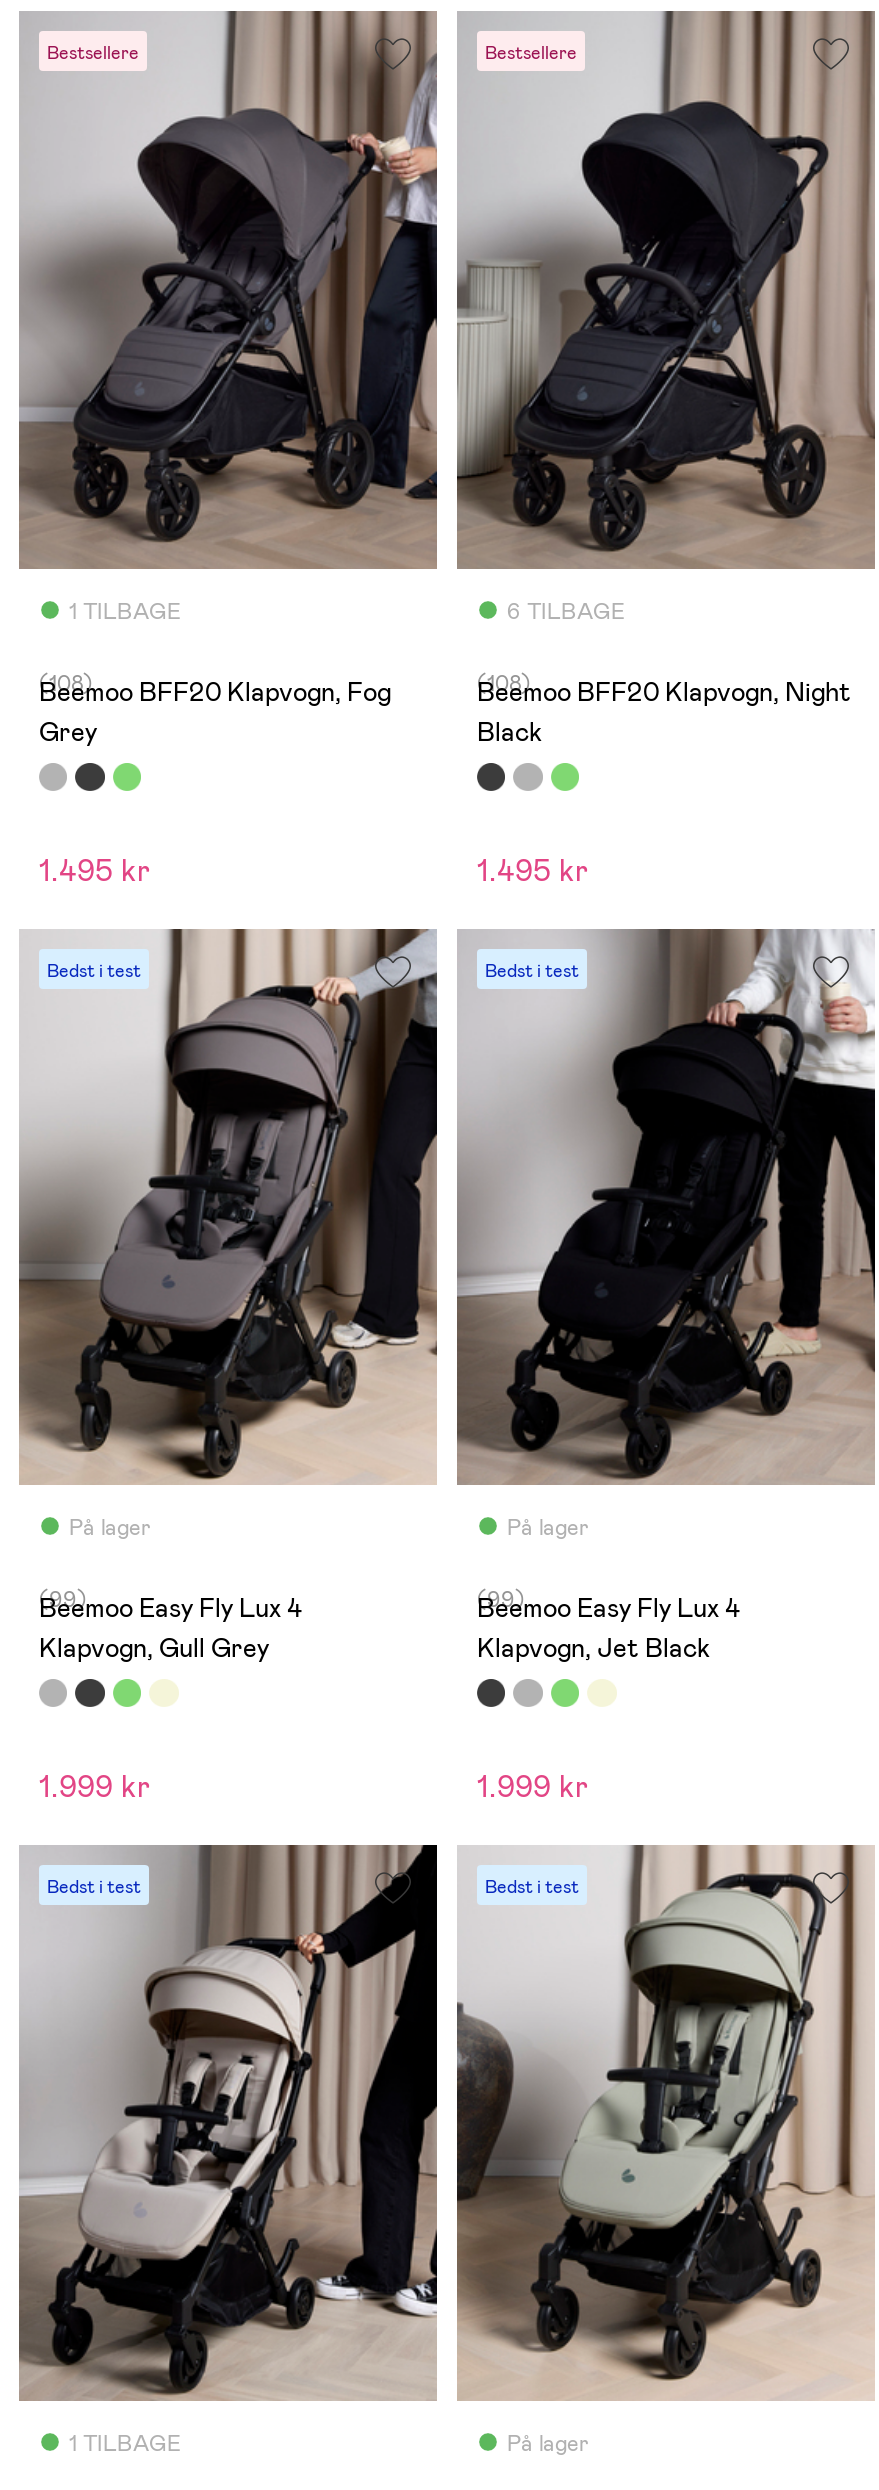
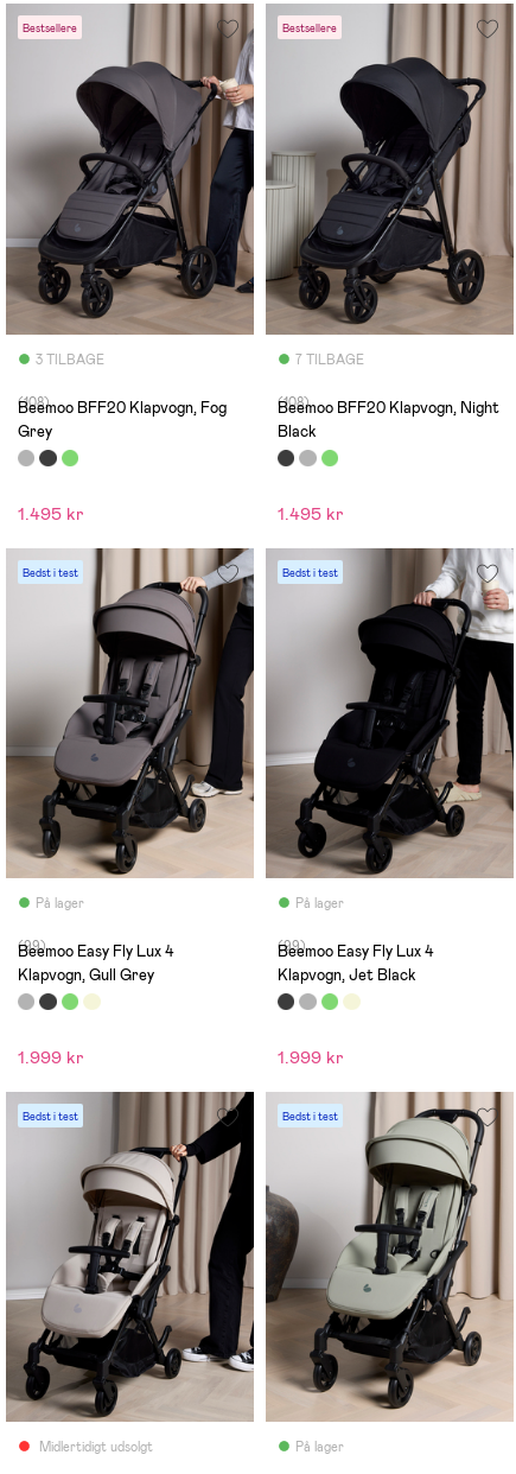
- 1 TILBAGE
+ 3 TILBAGE

- 6 TILBAGE
+ 7 TILBAGE

- 1 TILBAGE
+ Midlertidigt udsolgt
